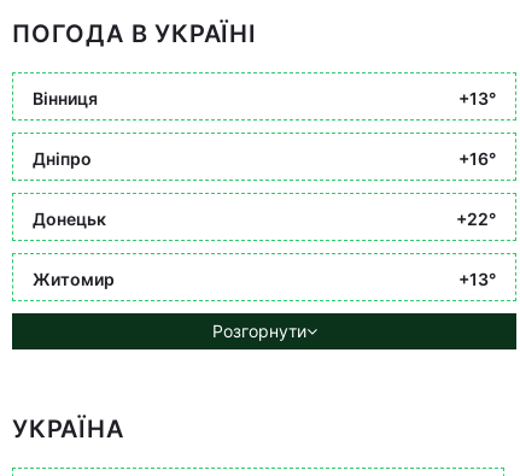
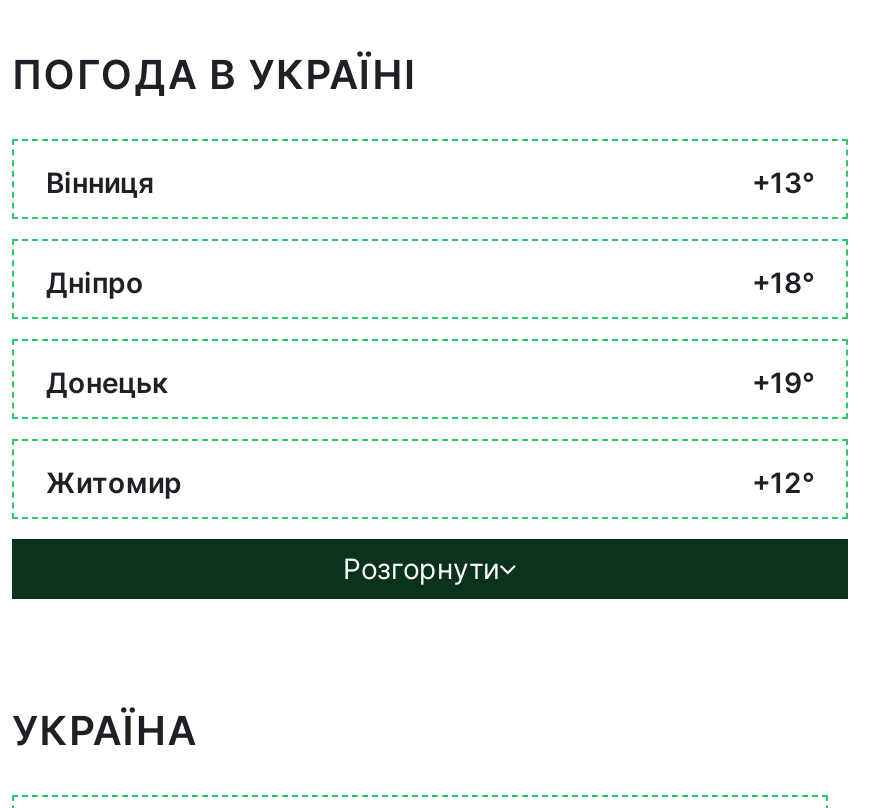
- +16°
+ +18°

- +22°
+ +19°

- +13°
+ +12°
